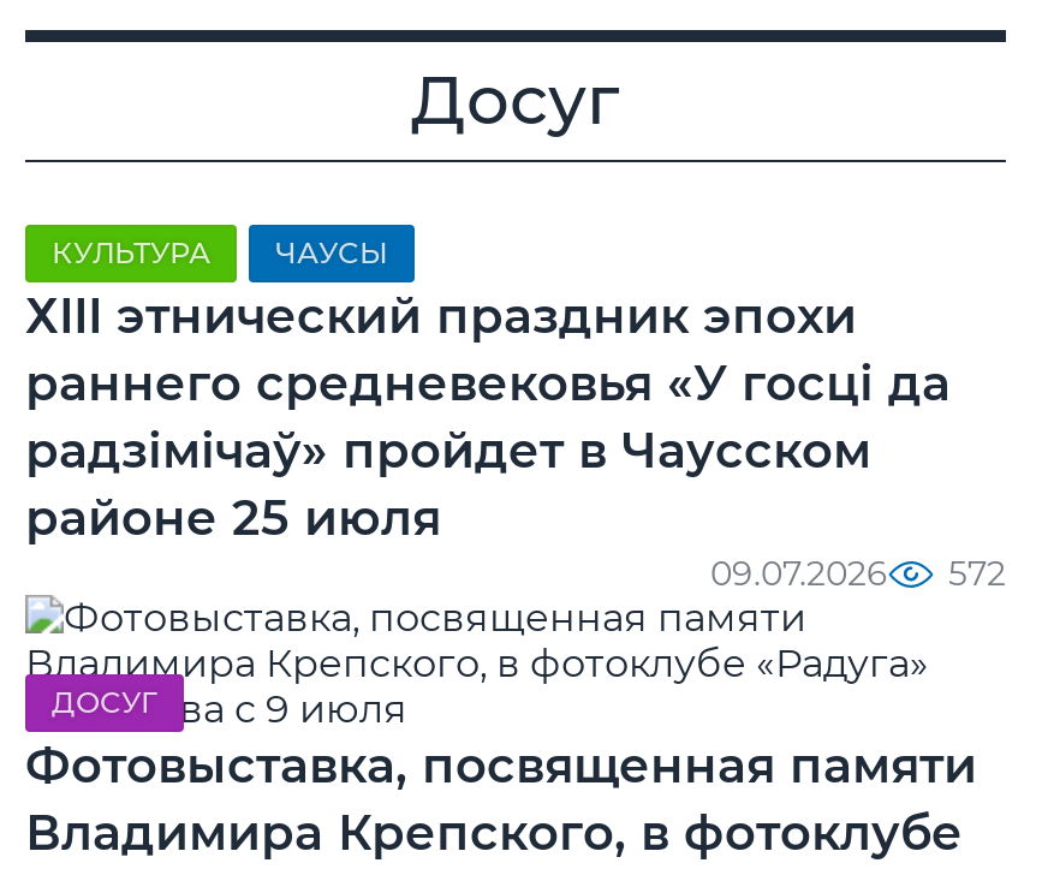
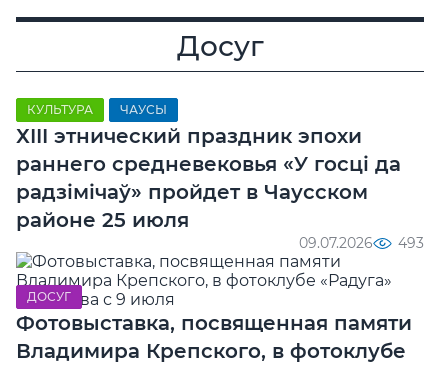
- 09.07.2026 572
+ 09.07.2026 493
